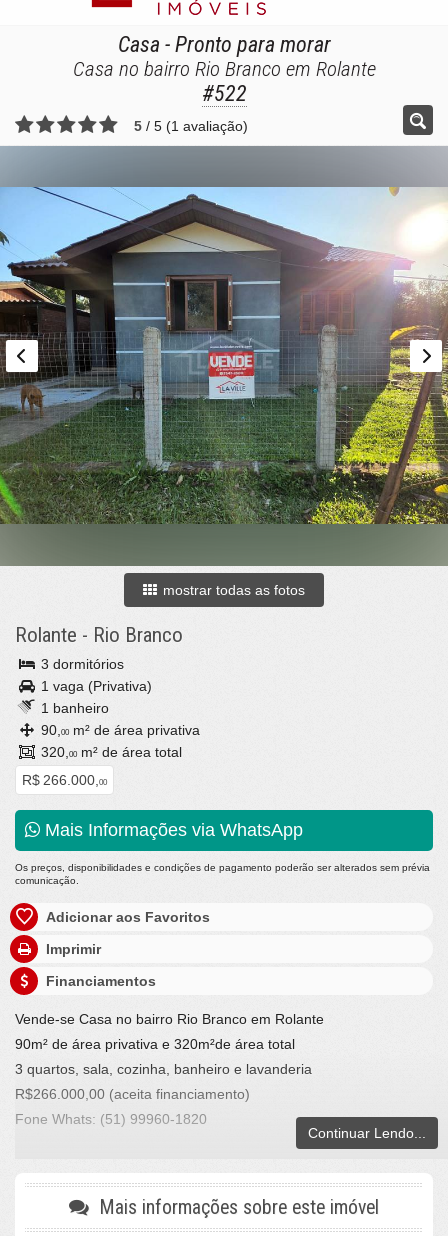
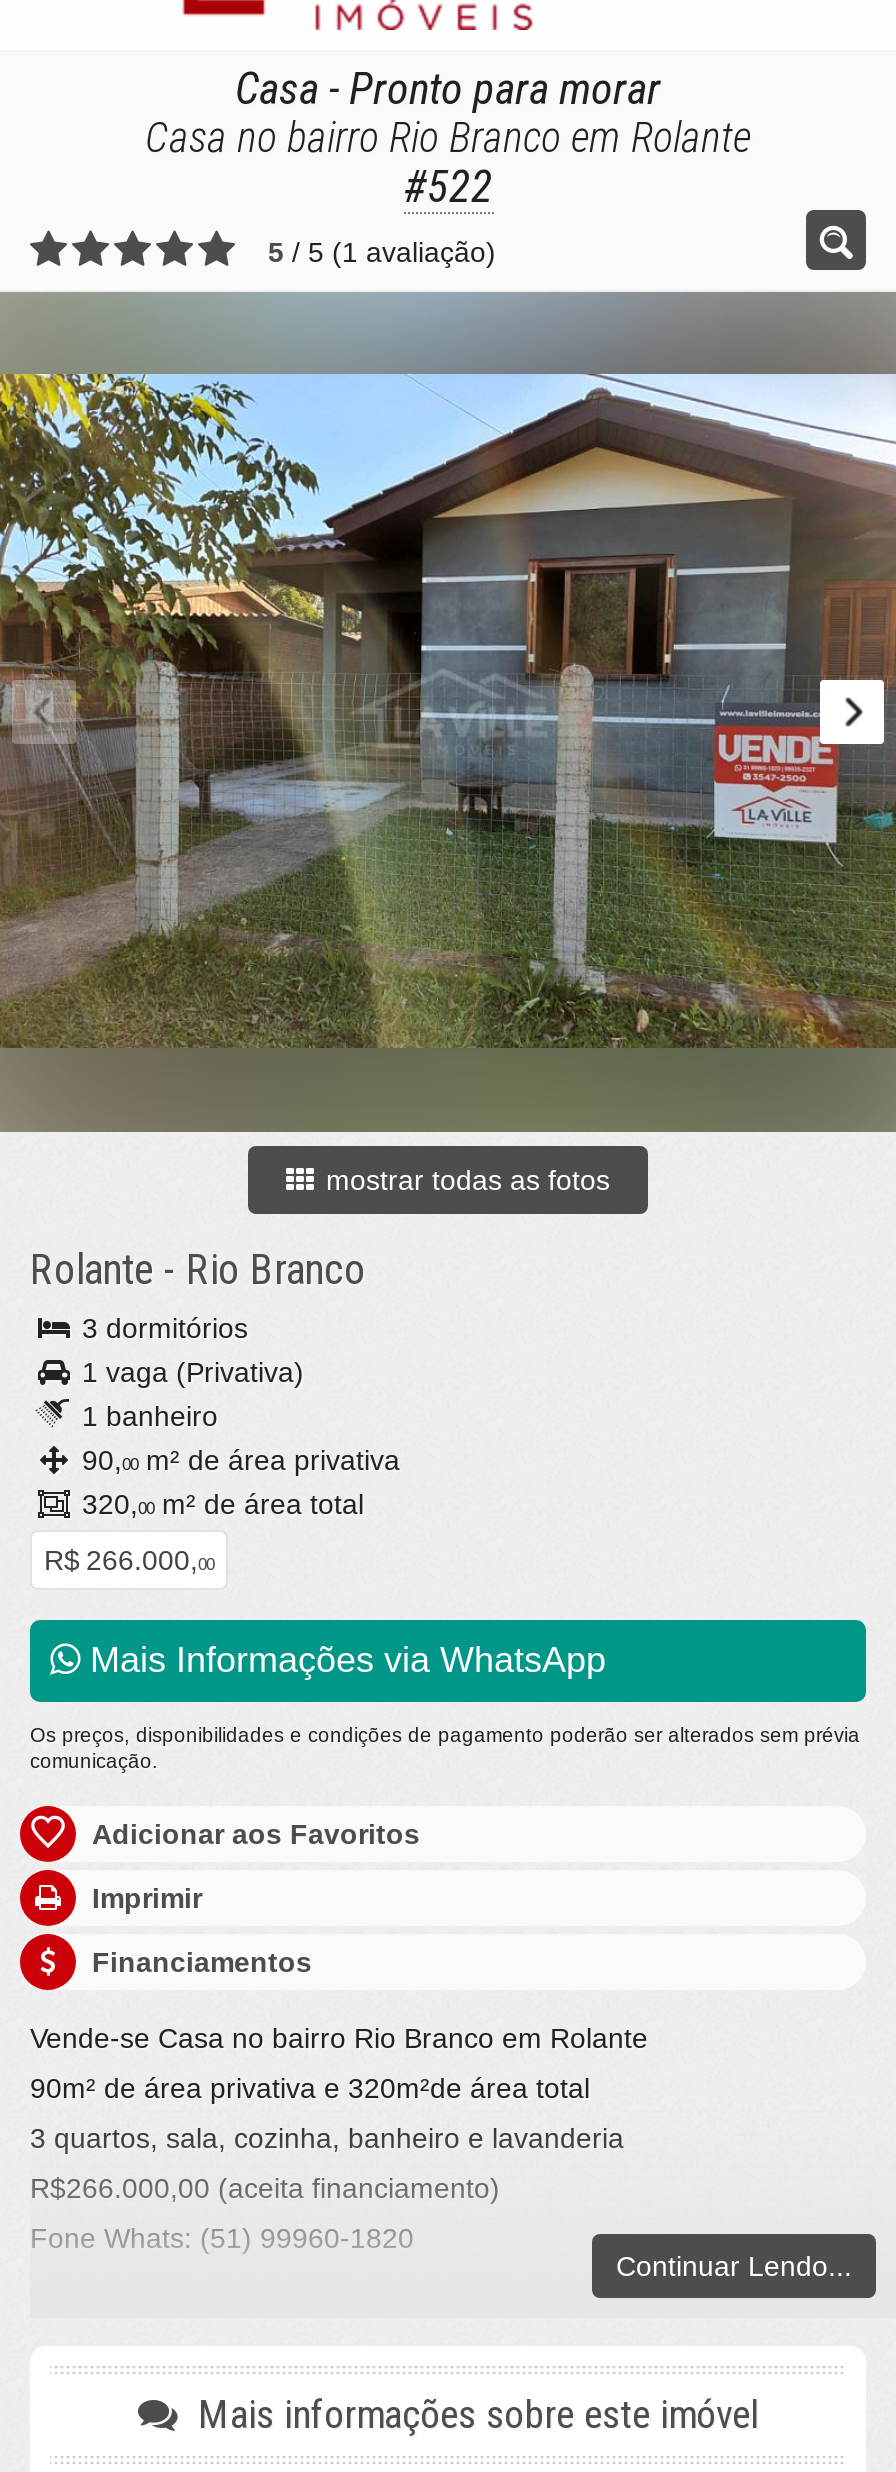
- [image]
+ [image]
